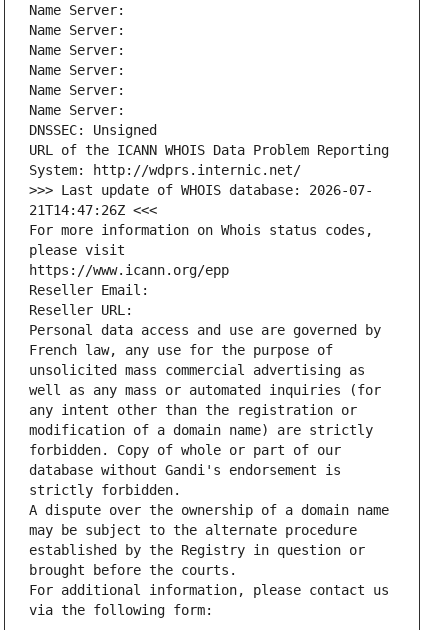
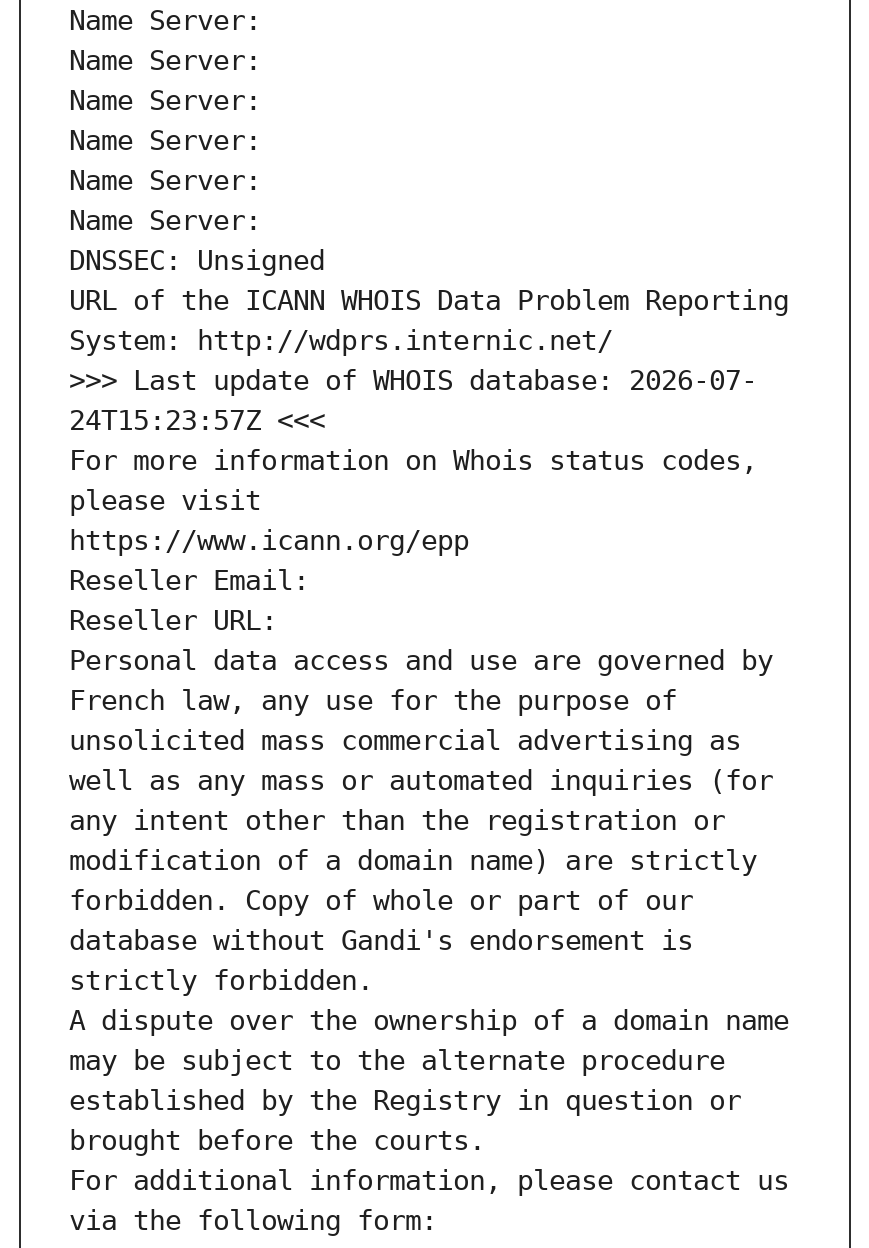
- 21T14:47:26Z <<<
+ 24T15:23:57Z <<<
